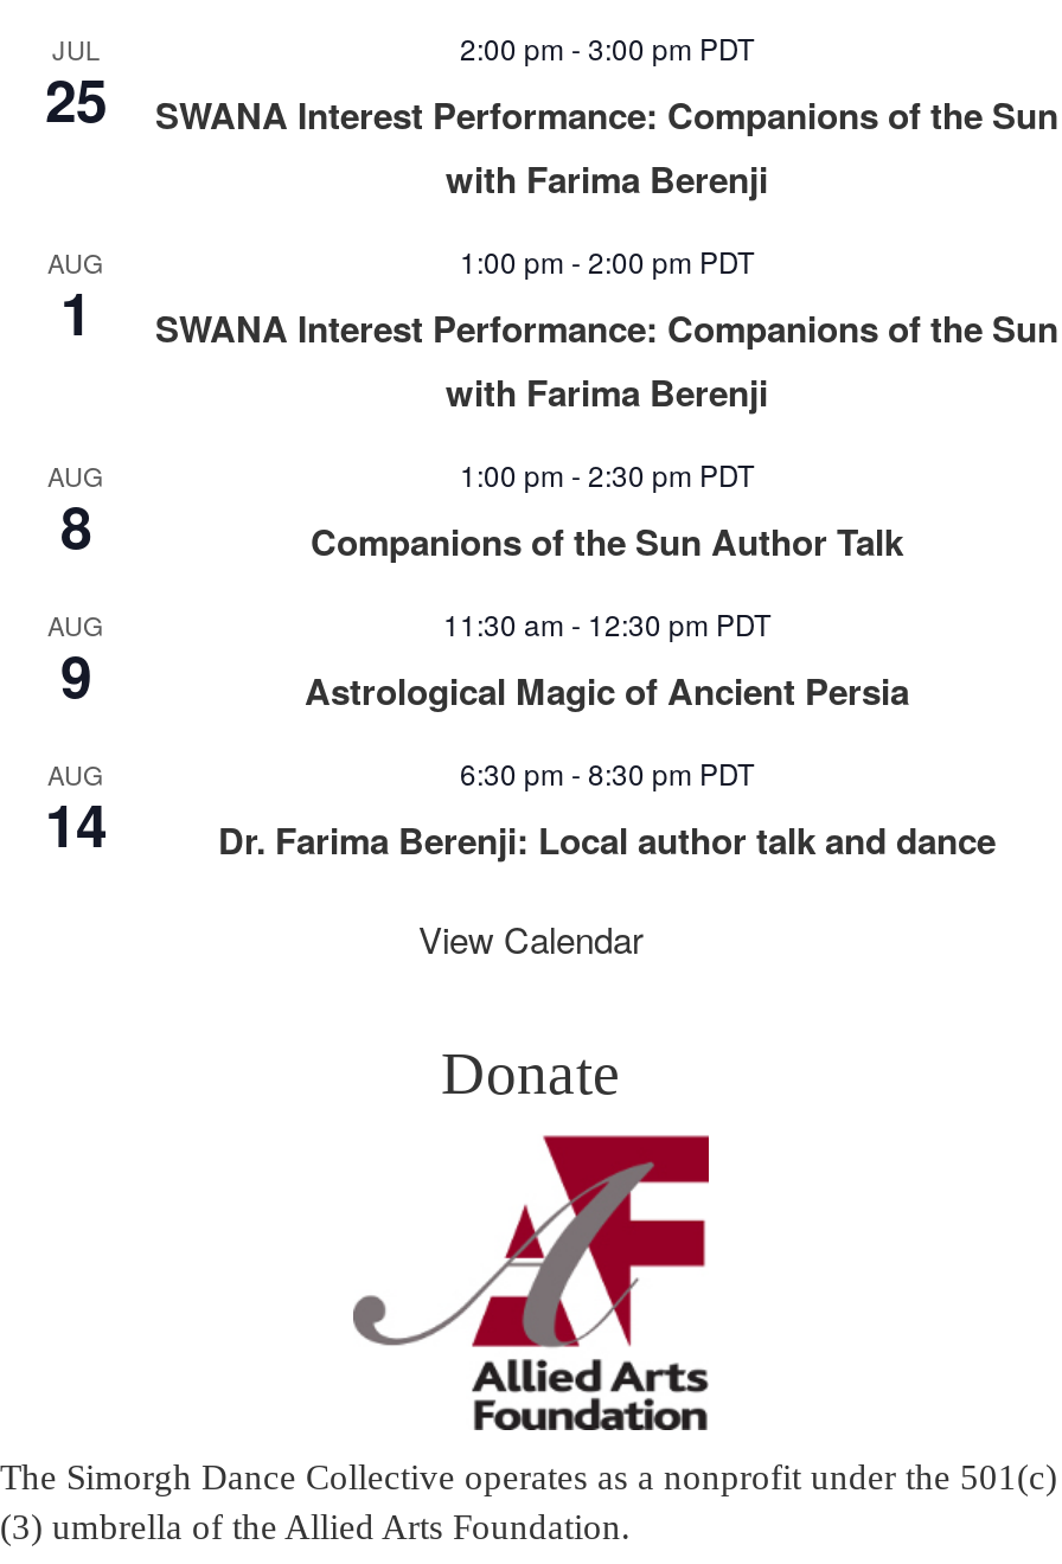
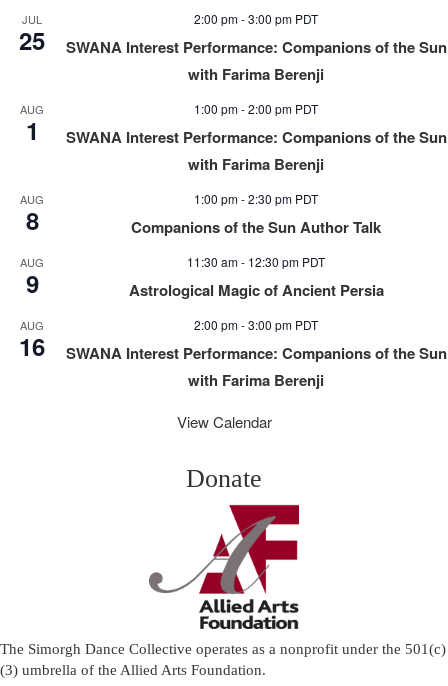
- 6:30 pm - 8:30 pm PDT
- Dr. Farima Berenji: Local author talk and dance
+ 2:00 pm - 3:00 pm PDT
+ SWANA Interest Performance: Companions of the Sun
+ with Farima Berenji

- 14
+ 16
